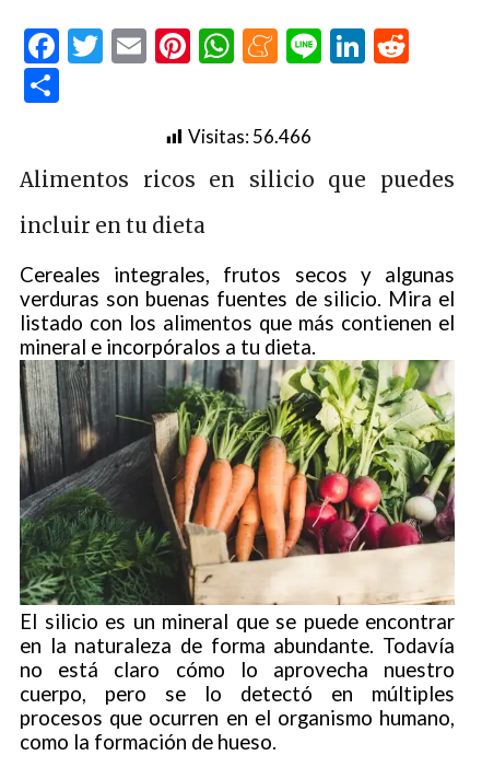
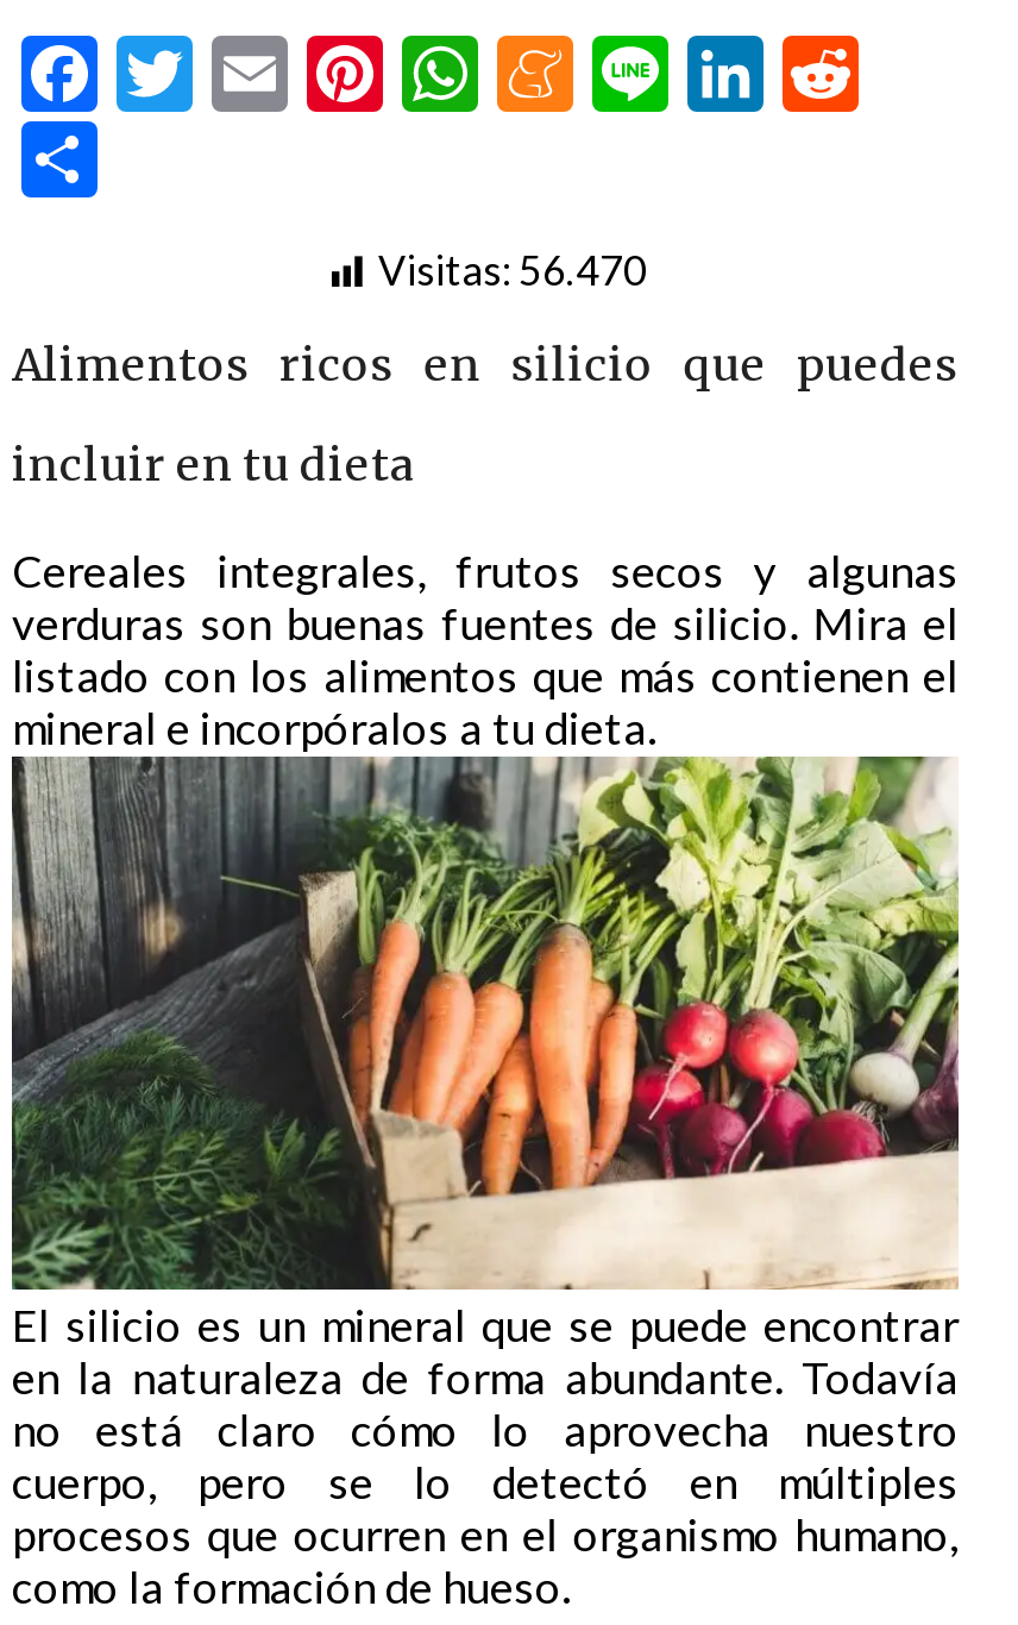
- Visitas: 56.466
+ Visitas: 56.470
